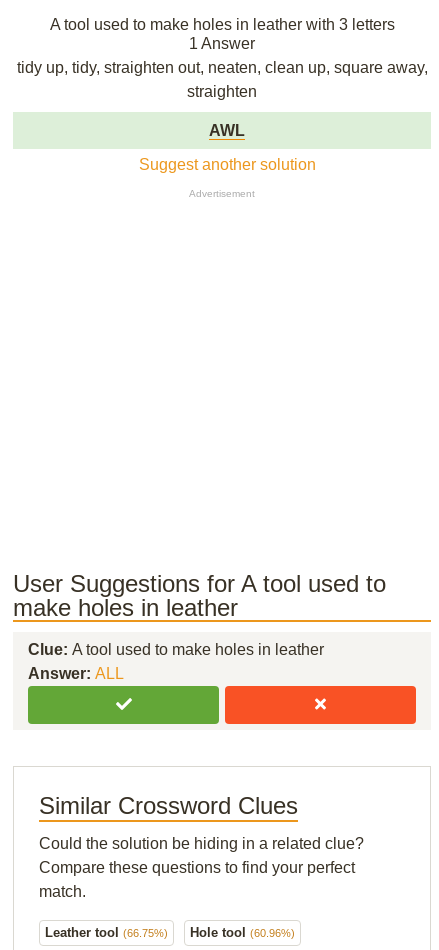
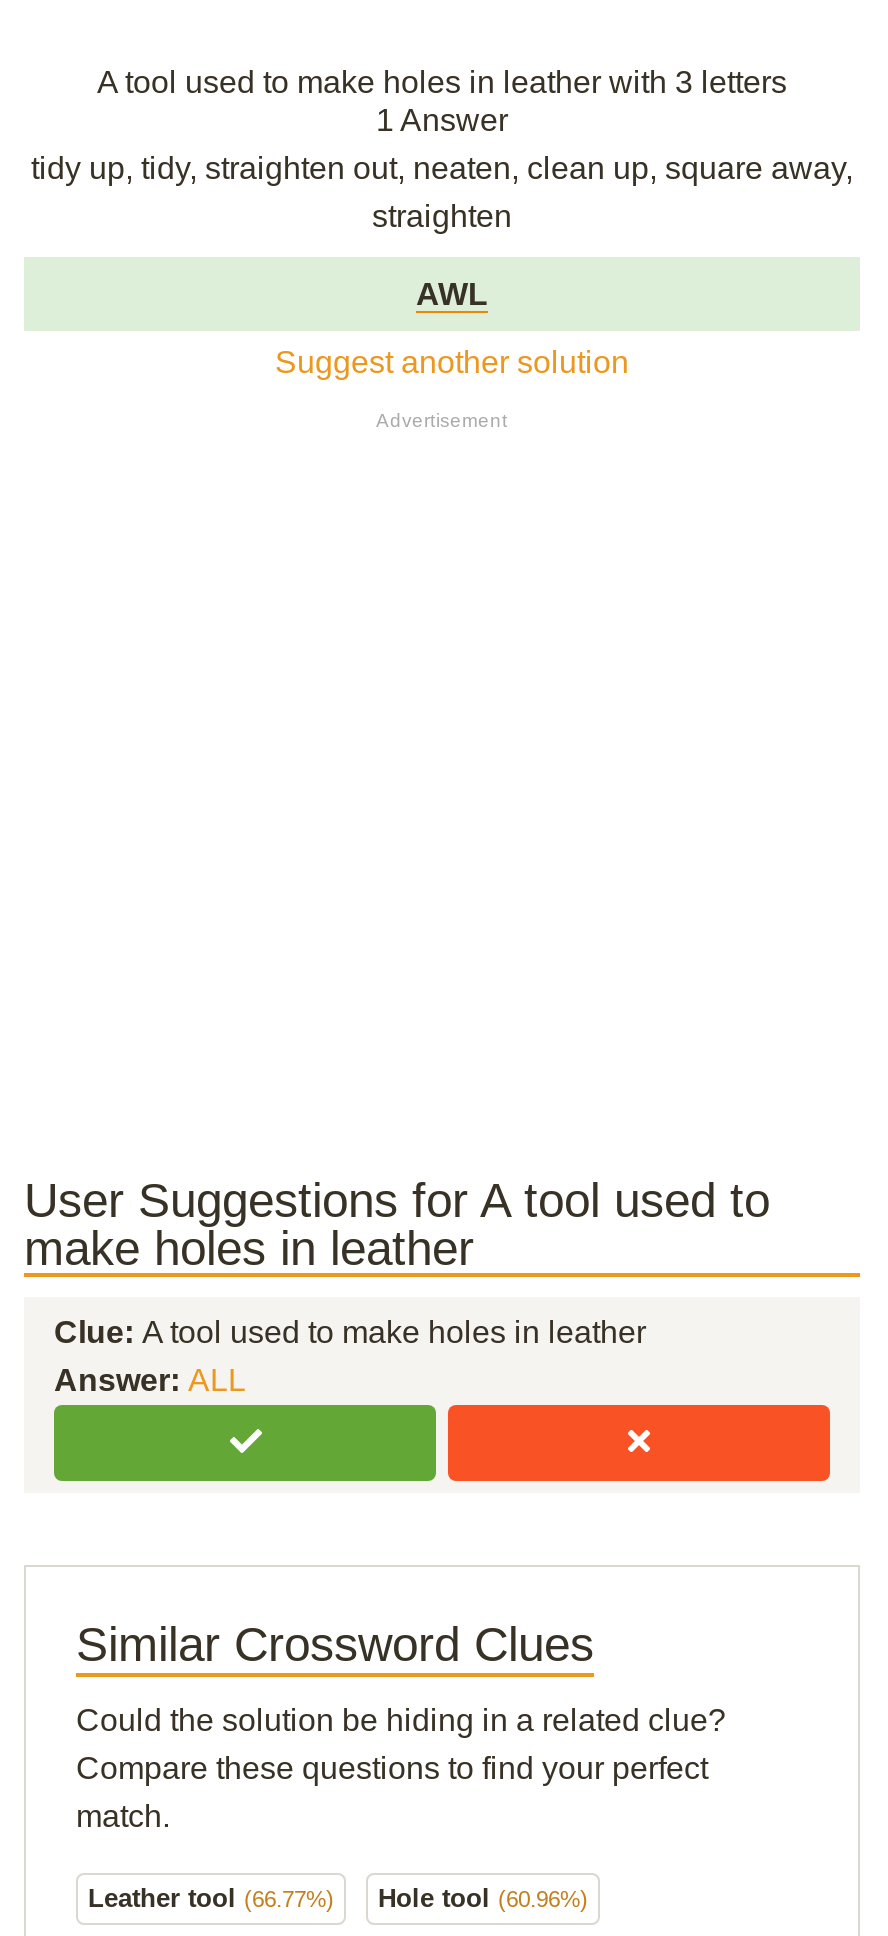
- Leather tool (66.75%) Hole tool (60.96%)
+ Leather tool (66.77%) Hole tool (60.96%)
